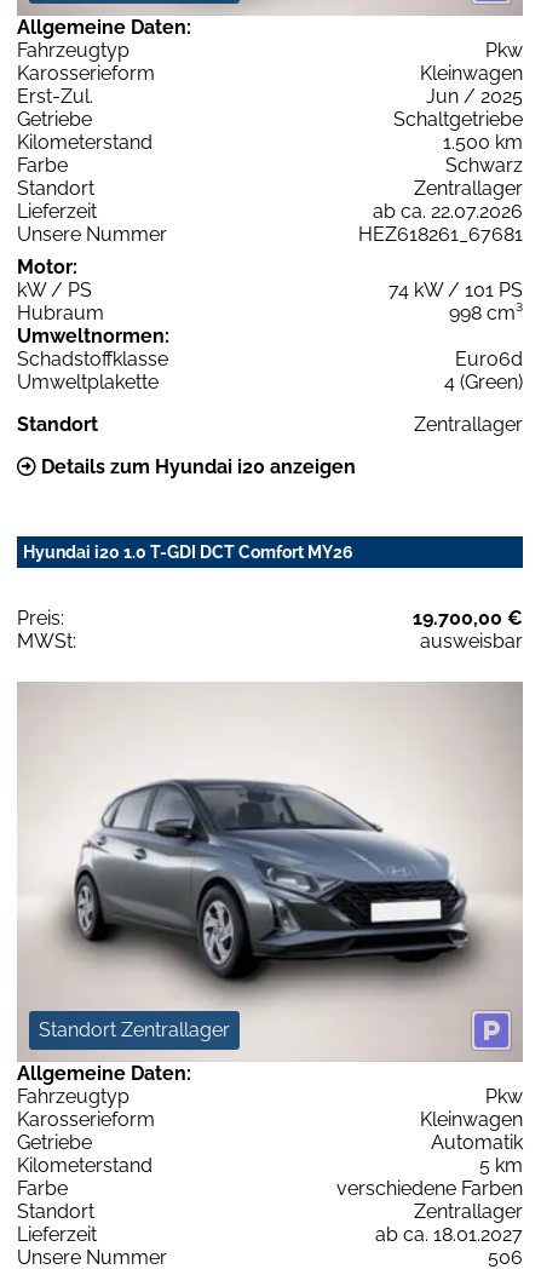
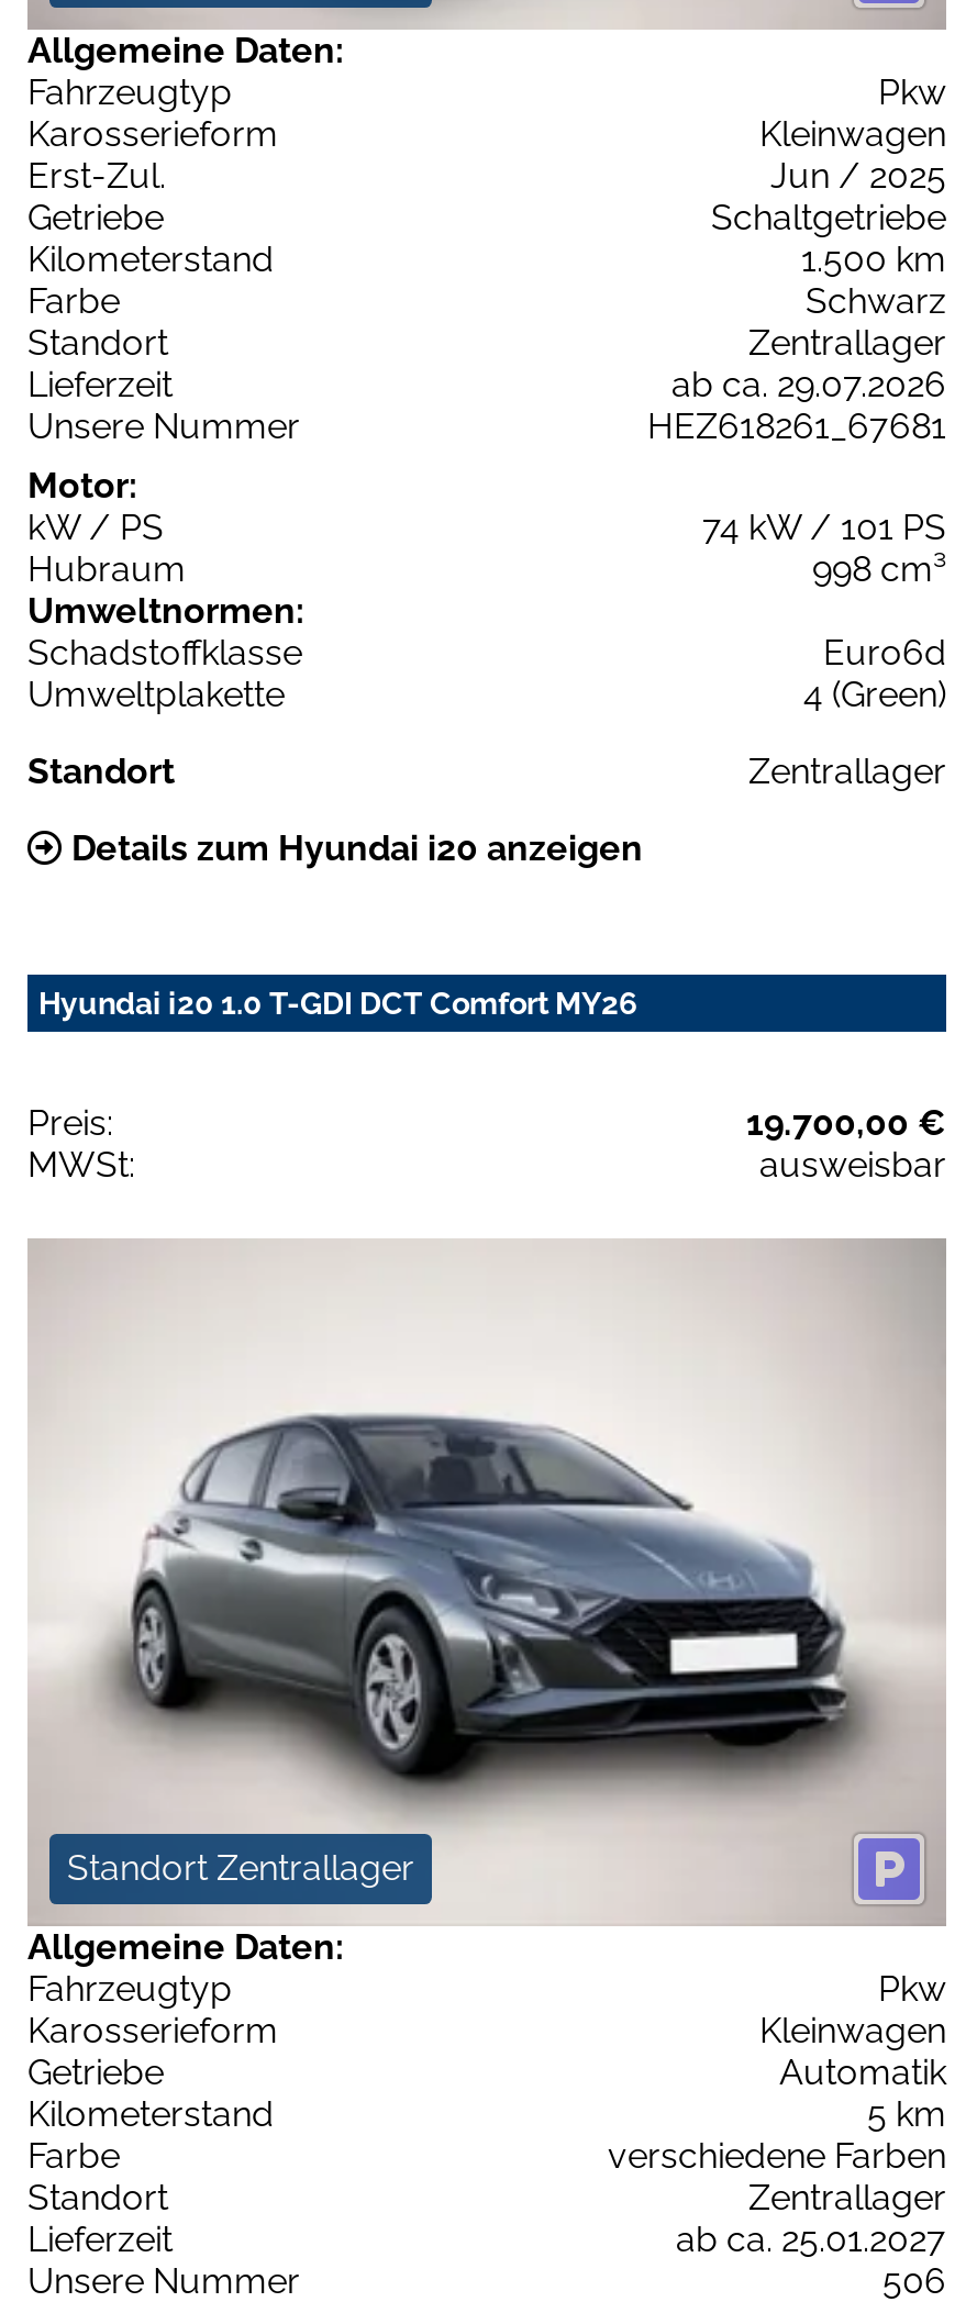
- ab ca. 22.07.2026
+ ab ca. 29.07.2026

- ab ca. 18.01.2027
+ ab ca. 25.01.2027
